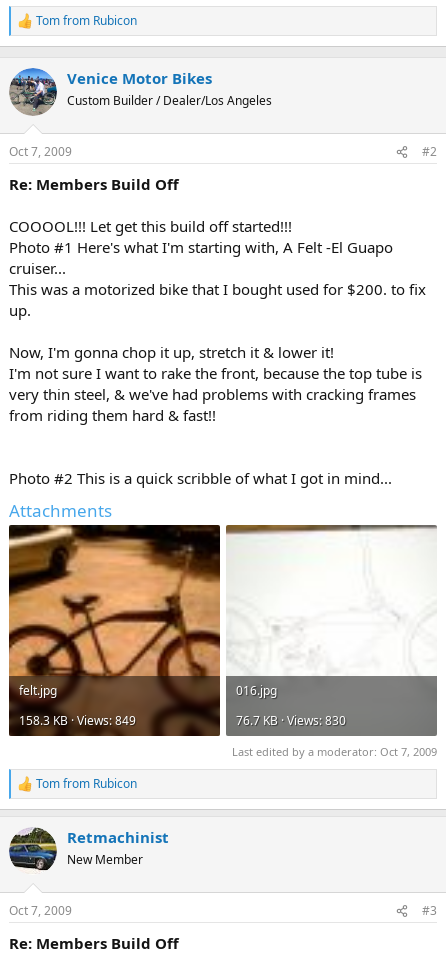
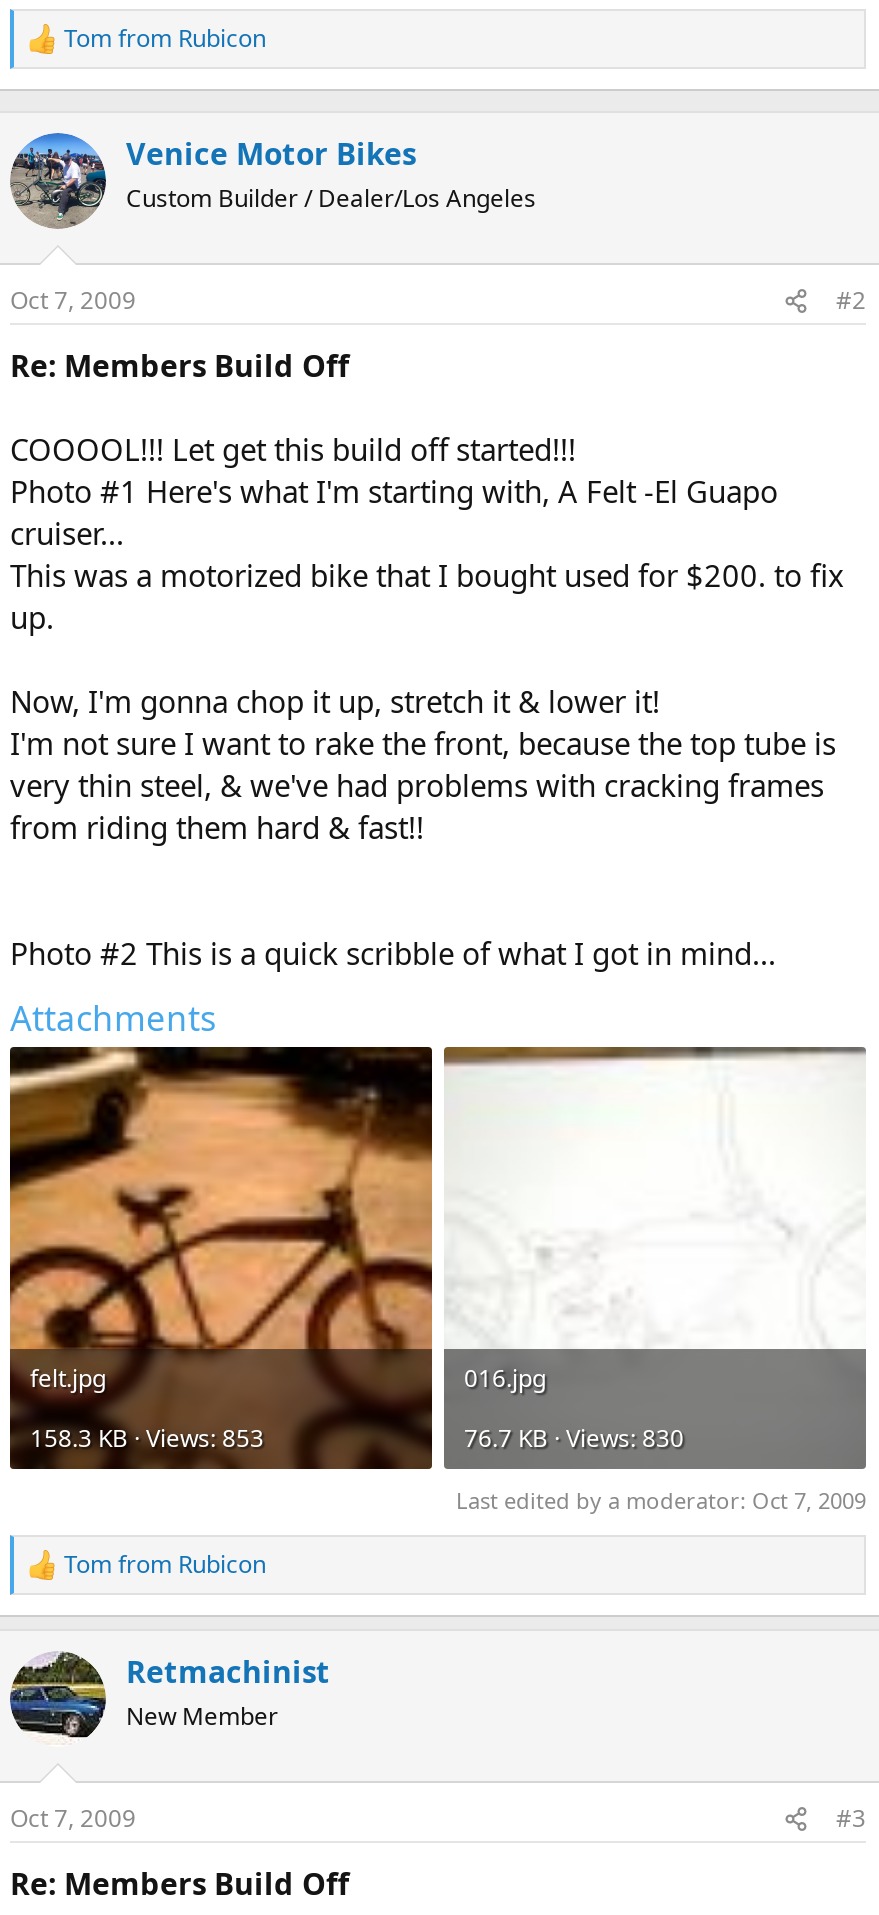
- 158.3 KB · Views: 849
+ 158.3 KB · Views: 853
